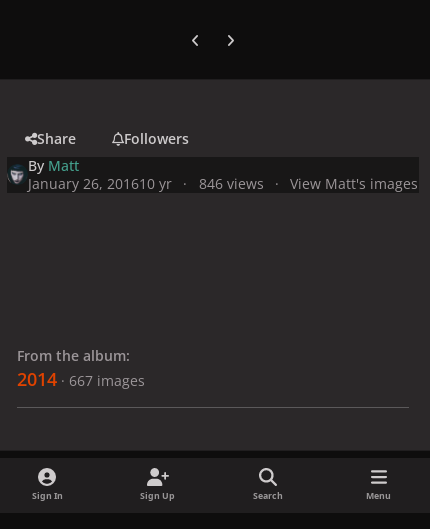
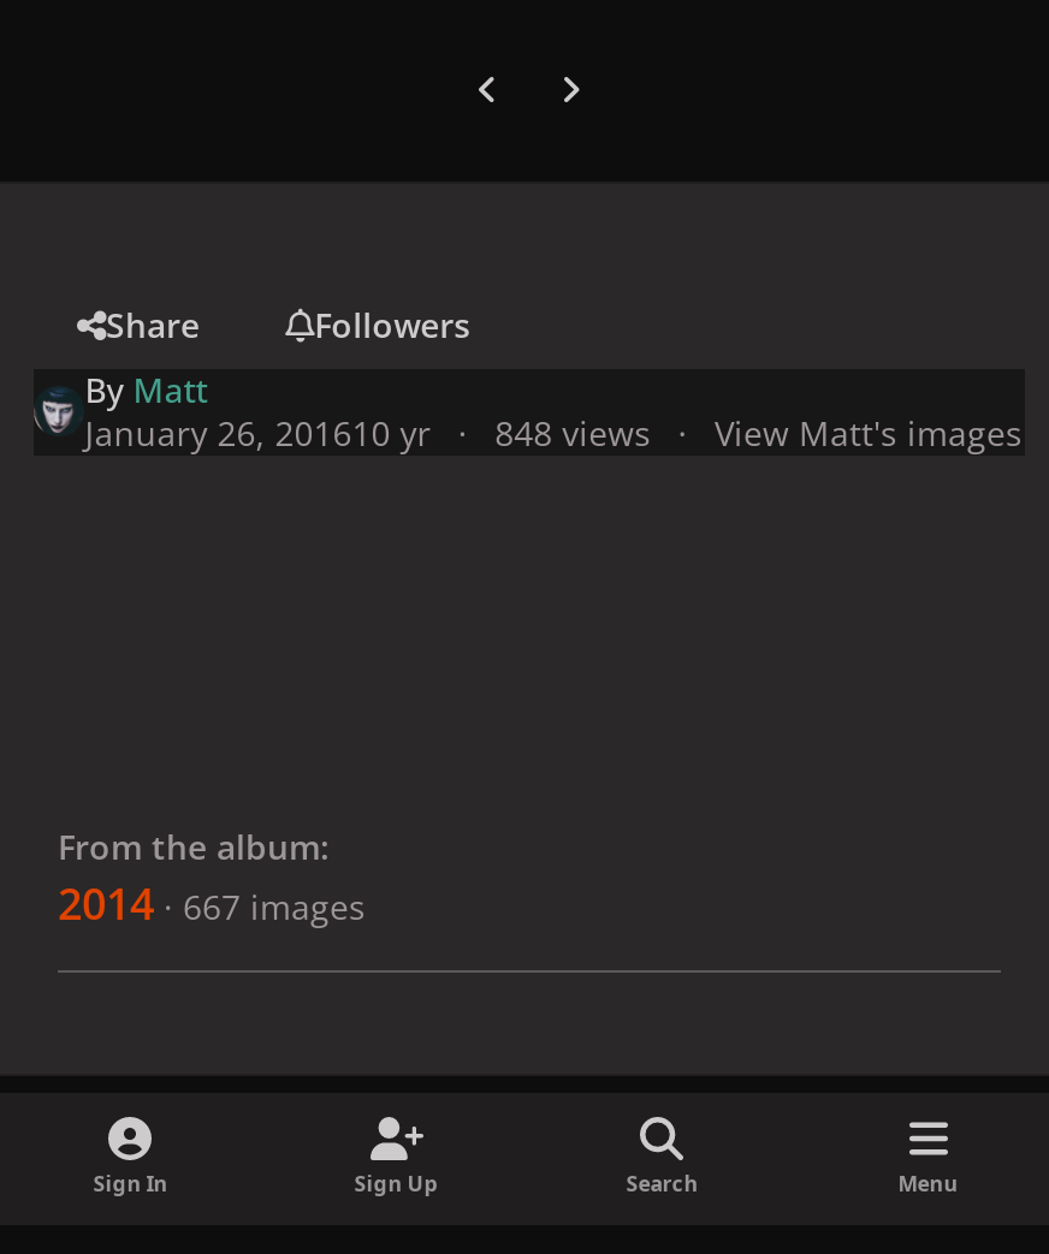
- January 26, 201610 yr 846 views View Matt's images
+ January 26, 201610 yr 848 views View Matt's images
